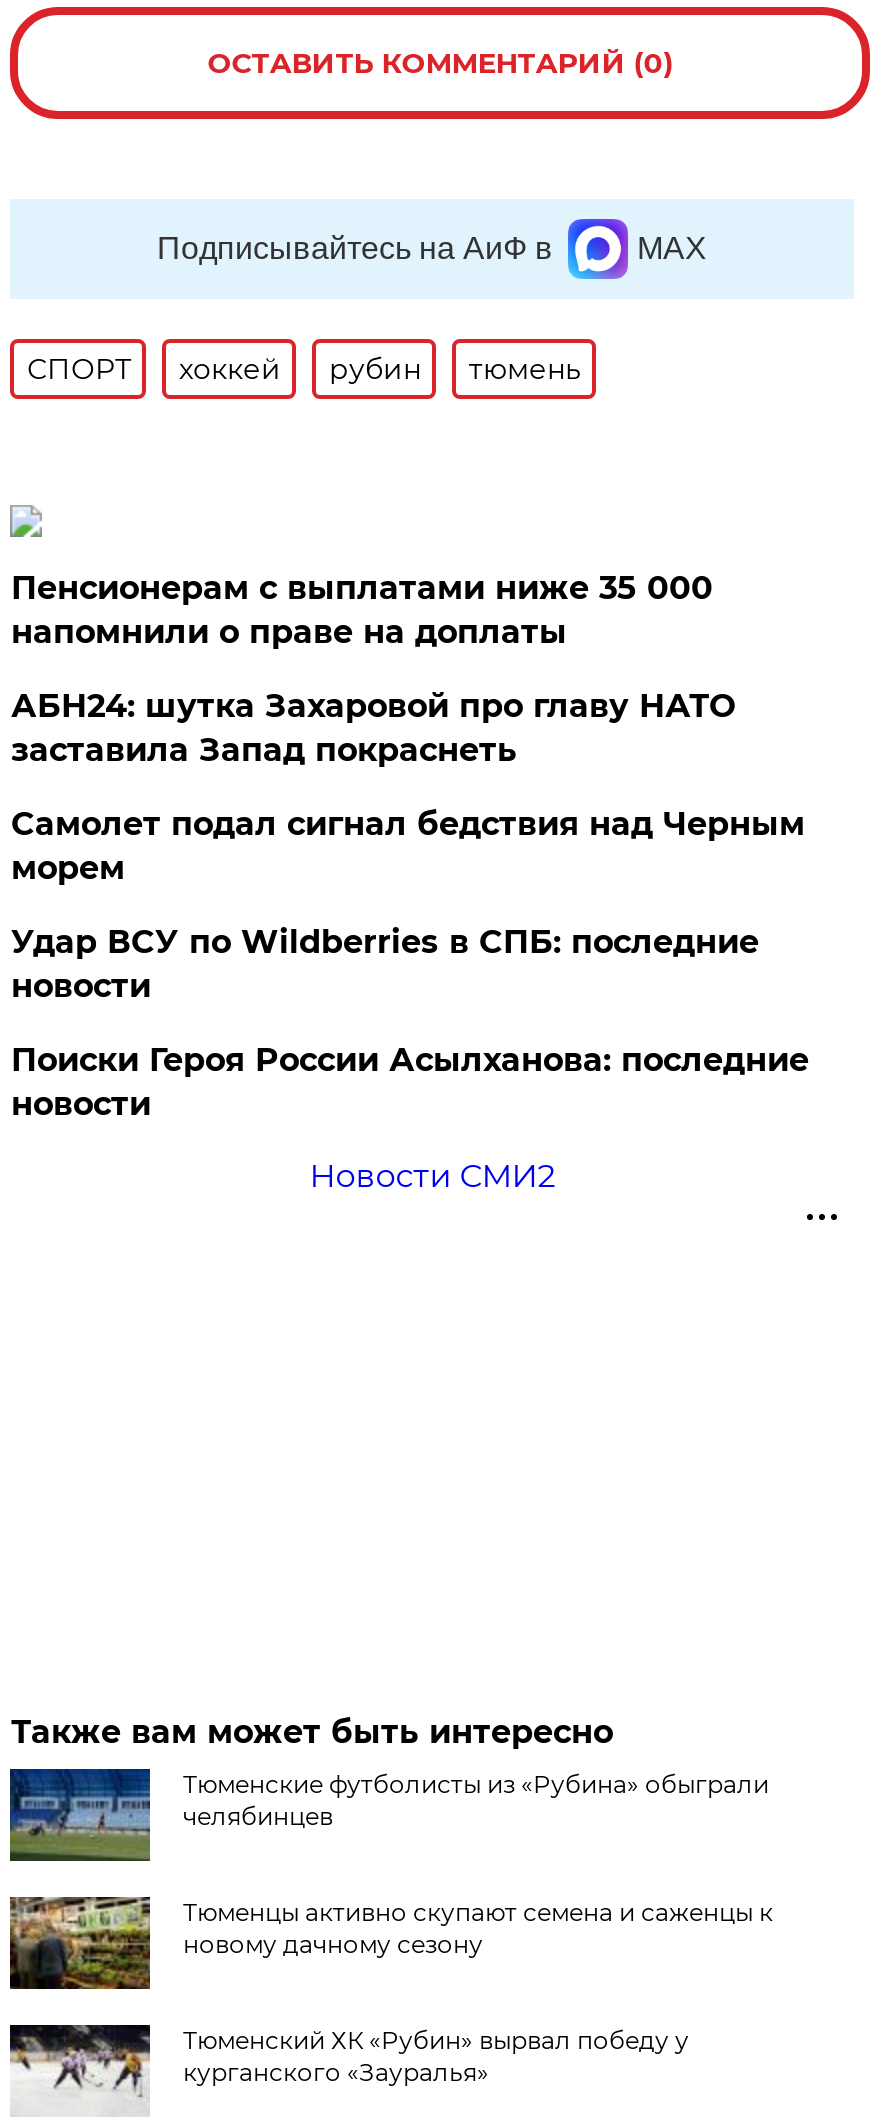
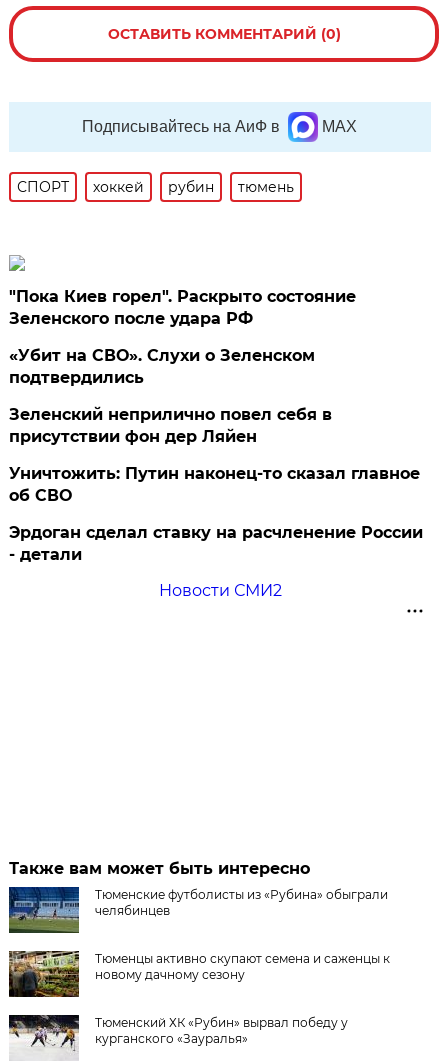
- Пенсионерам с выплатами ниже 35 000
- напомнили о праве на доплаты
+ "Пока Киев горел". Раскрыто состояние
+ Зеленского после удара РФ

- АБН24: шутка Захаровой про главу НАТО
- заставила Запад покраснеть
+ «Убит на СВО». Слухи о Зеленском
+ подтвердились

- Самолет подал сигнал бедствия над Черным
- морем
+ Зеленский неприлично повел cебя в
+ присутствии фон дер Ляйен

- Удар ВСУ по Wildberries в СПБ: последние
- новости
+ Уничтожить: Путин наконец-то сказал главное
+ об СВО

- Поиски Героя России Асылханова: последние
- новости
+ Эрдоган сделал ставку на расчленение России
+ - детали
